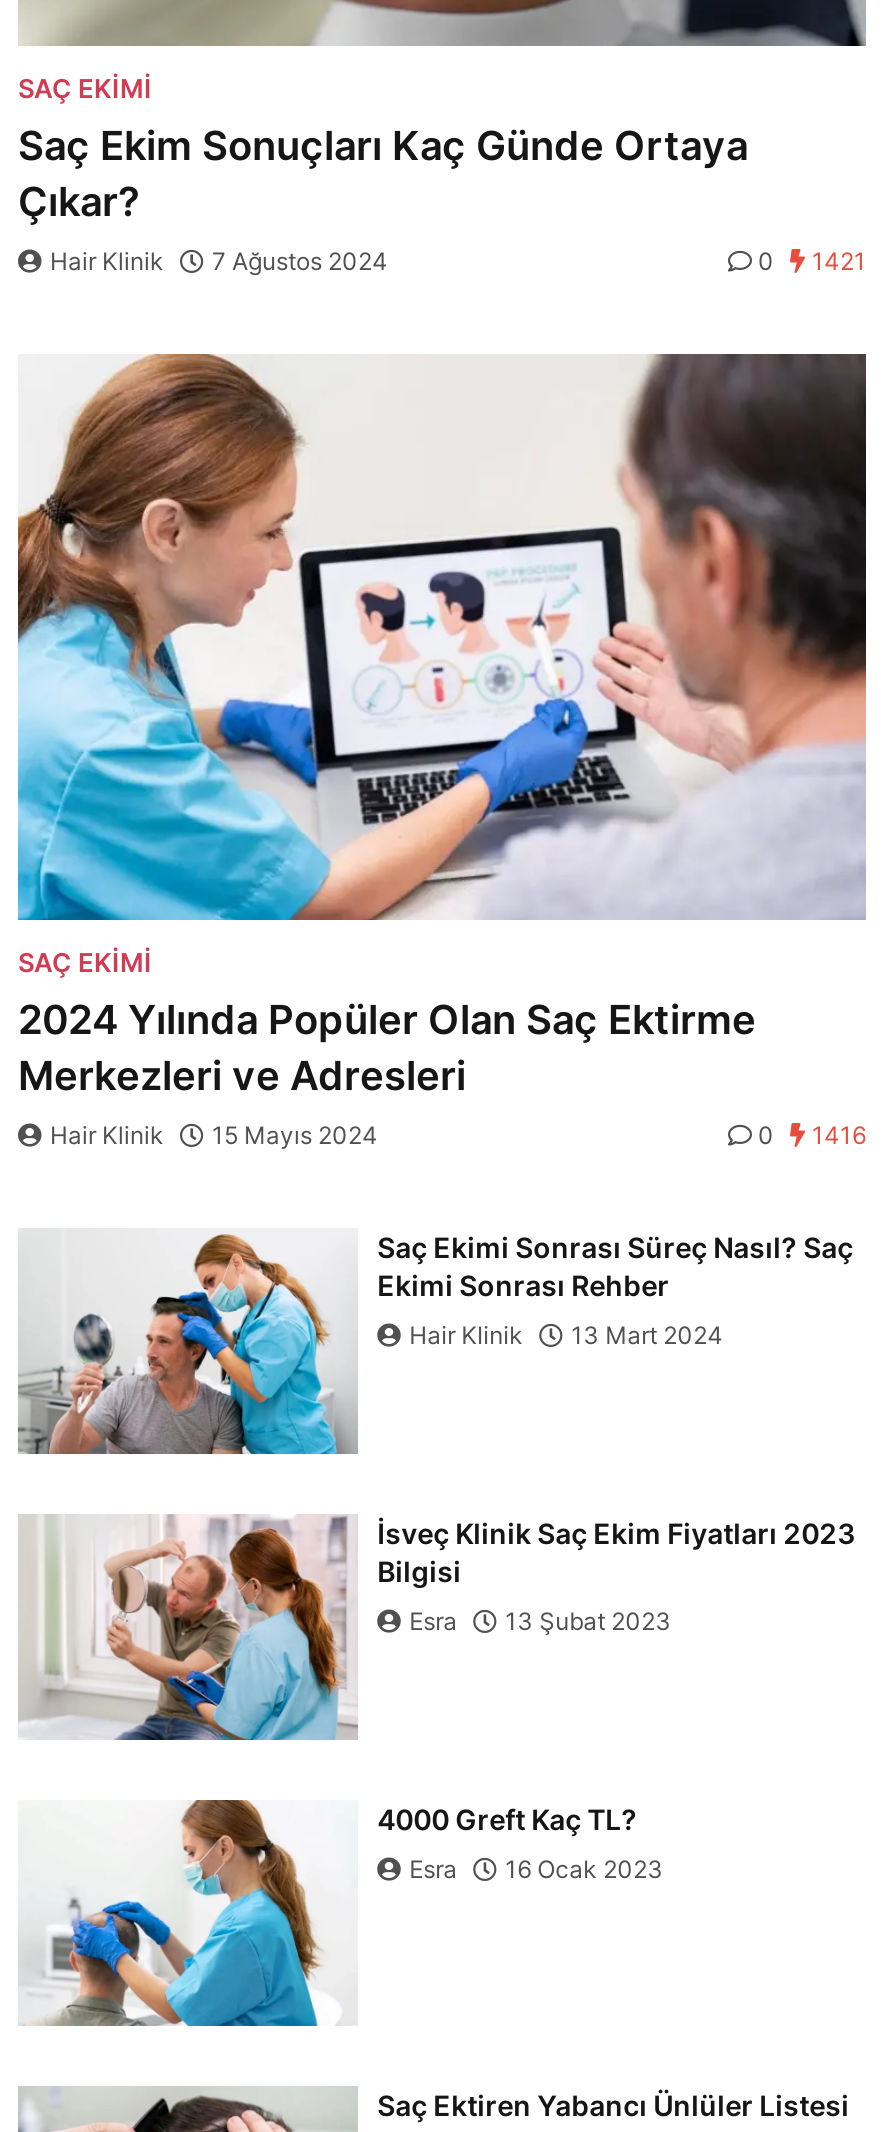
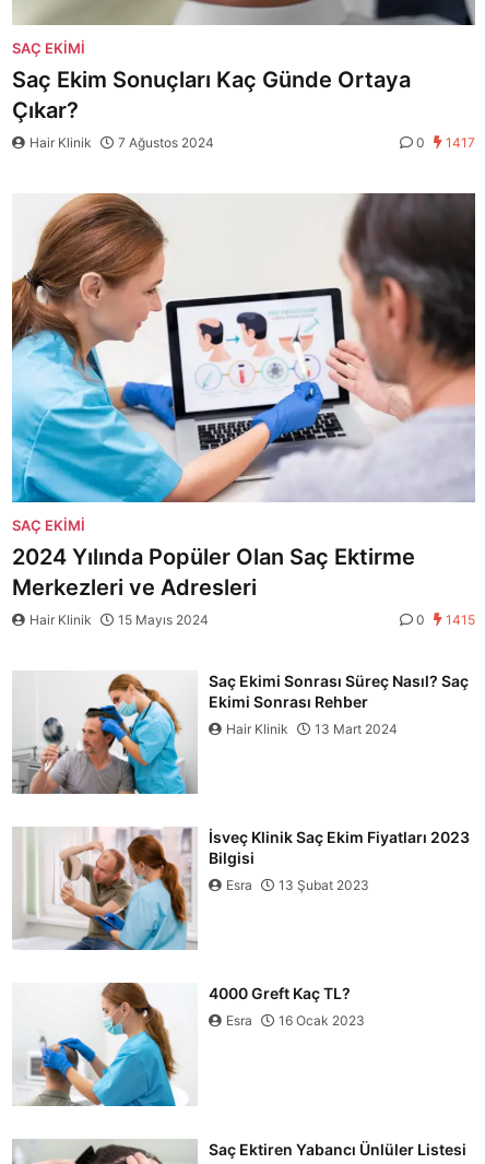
- 0 1421
+ 0 1417

- 0 1416
+ 0 1415
